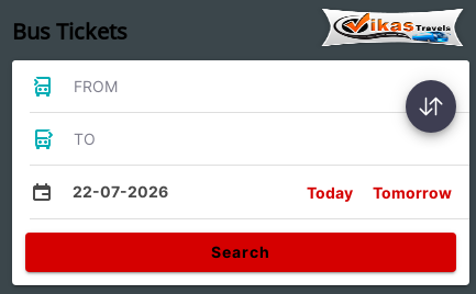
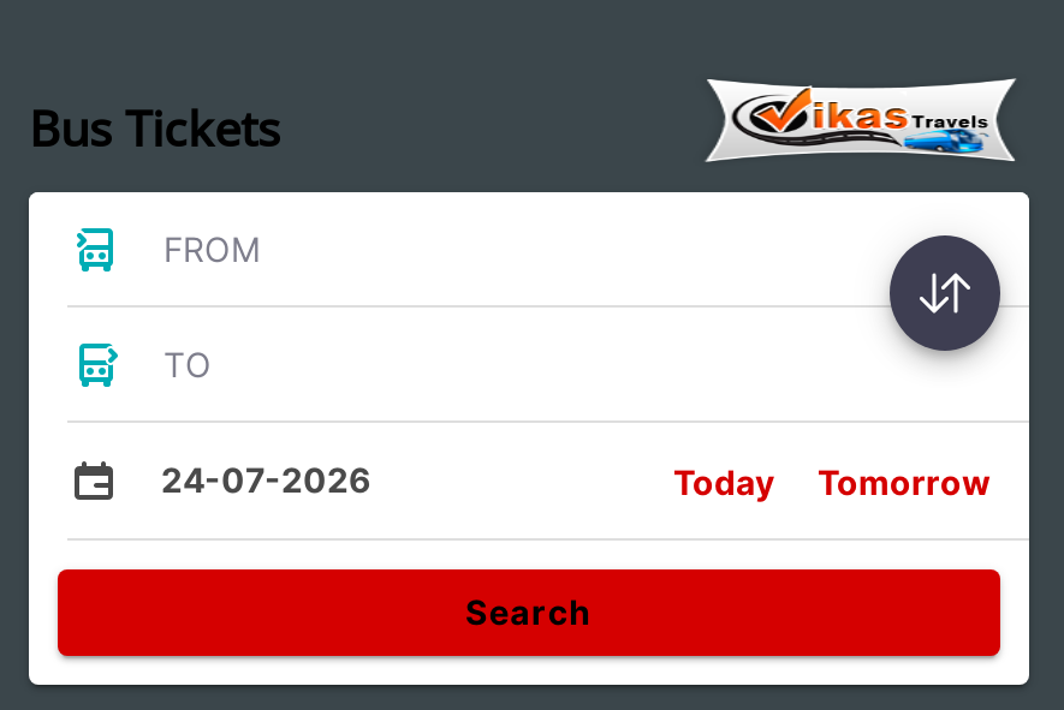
- 22-07-2026
+ 24-07-2026
